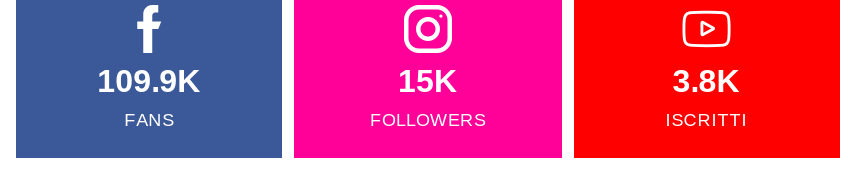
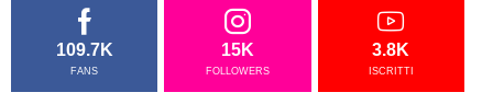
- 109.9K
+ 109.7K
